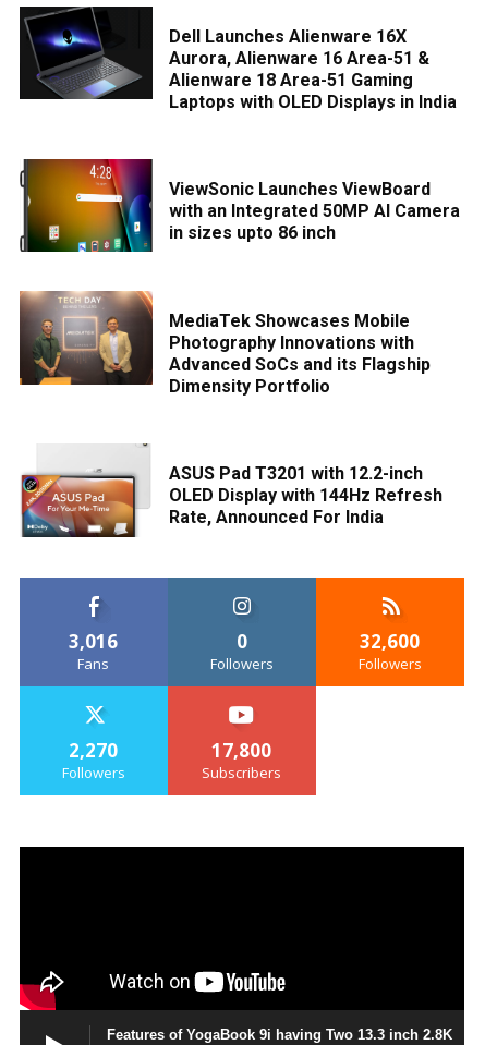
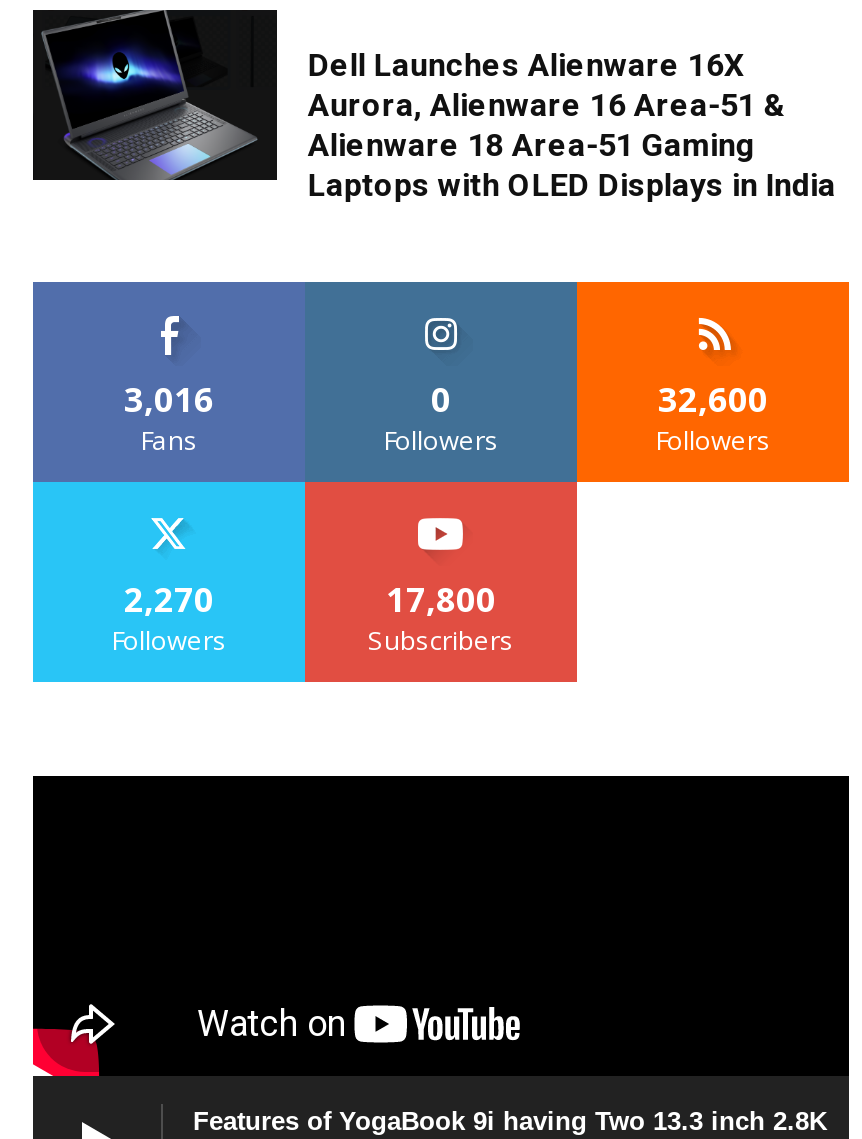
- [image]
- ViewSonic Launches ViewBoard
- with an Integrated 50MP AI Camera
- in sizes upto 86 inch

- [image]
- MediaTek Showcases Mobile
- Photography Innovations with
- Advanced SoCs and its Flagship
- Dimensity Portfolio

- [image]
- ASUS Pad T3201 with 12.2-inch
- OLED Display with 144Hz Refresh
- Rate, Announced For India
